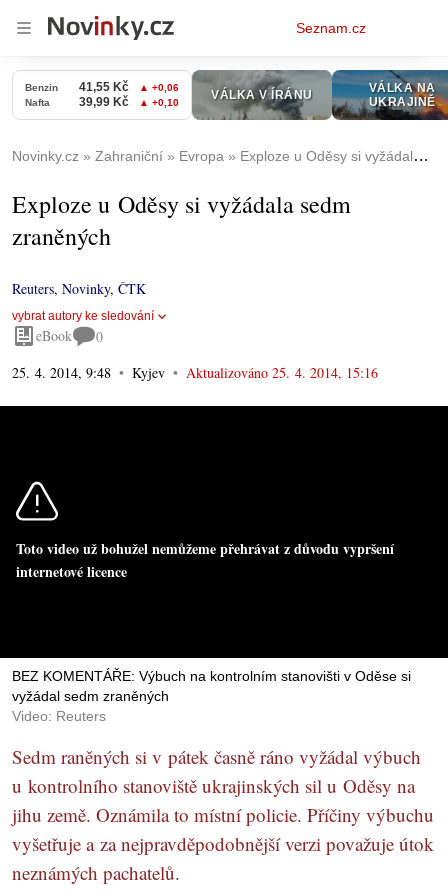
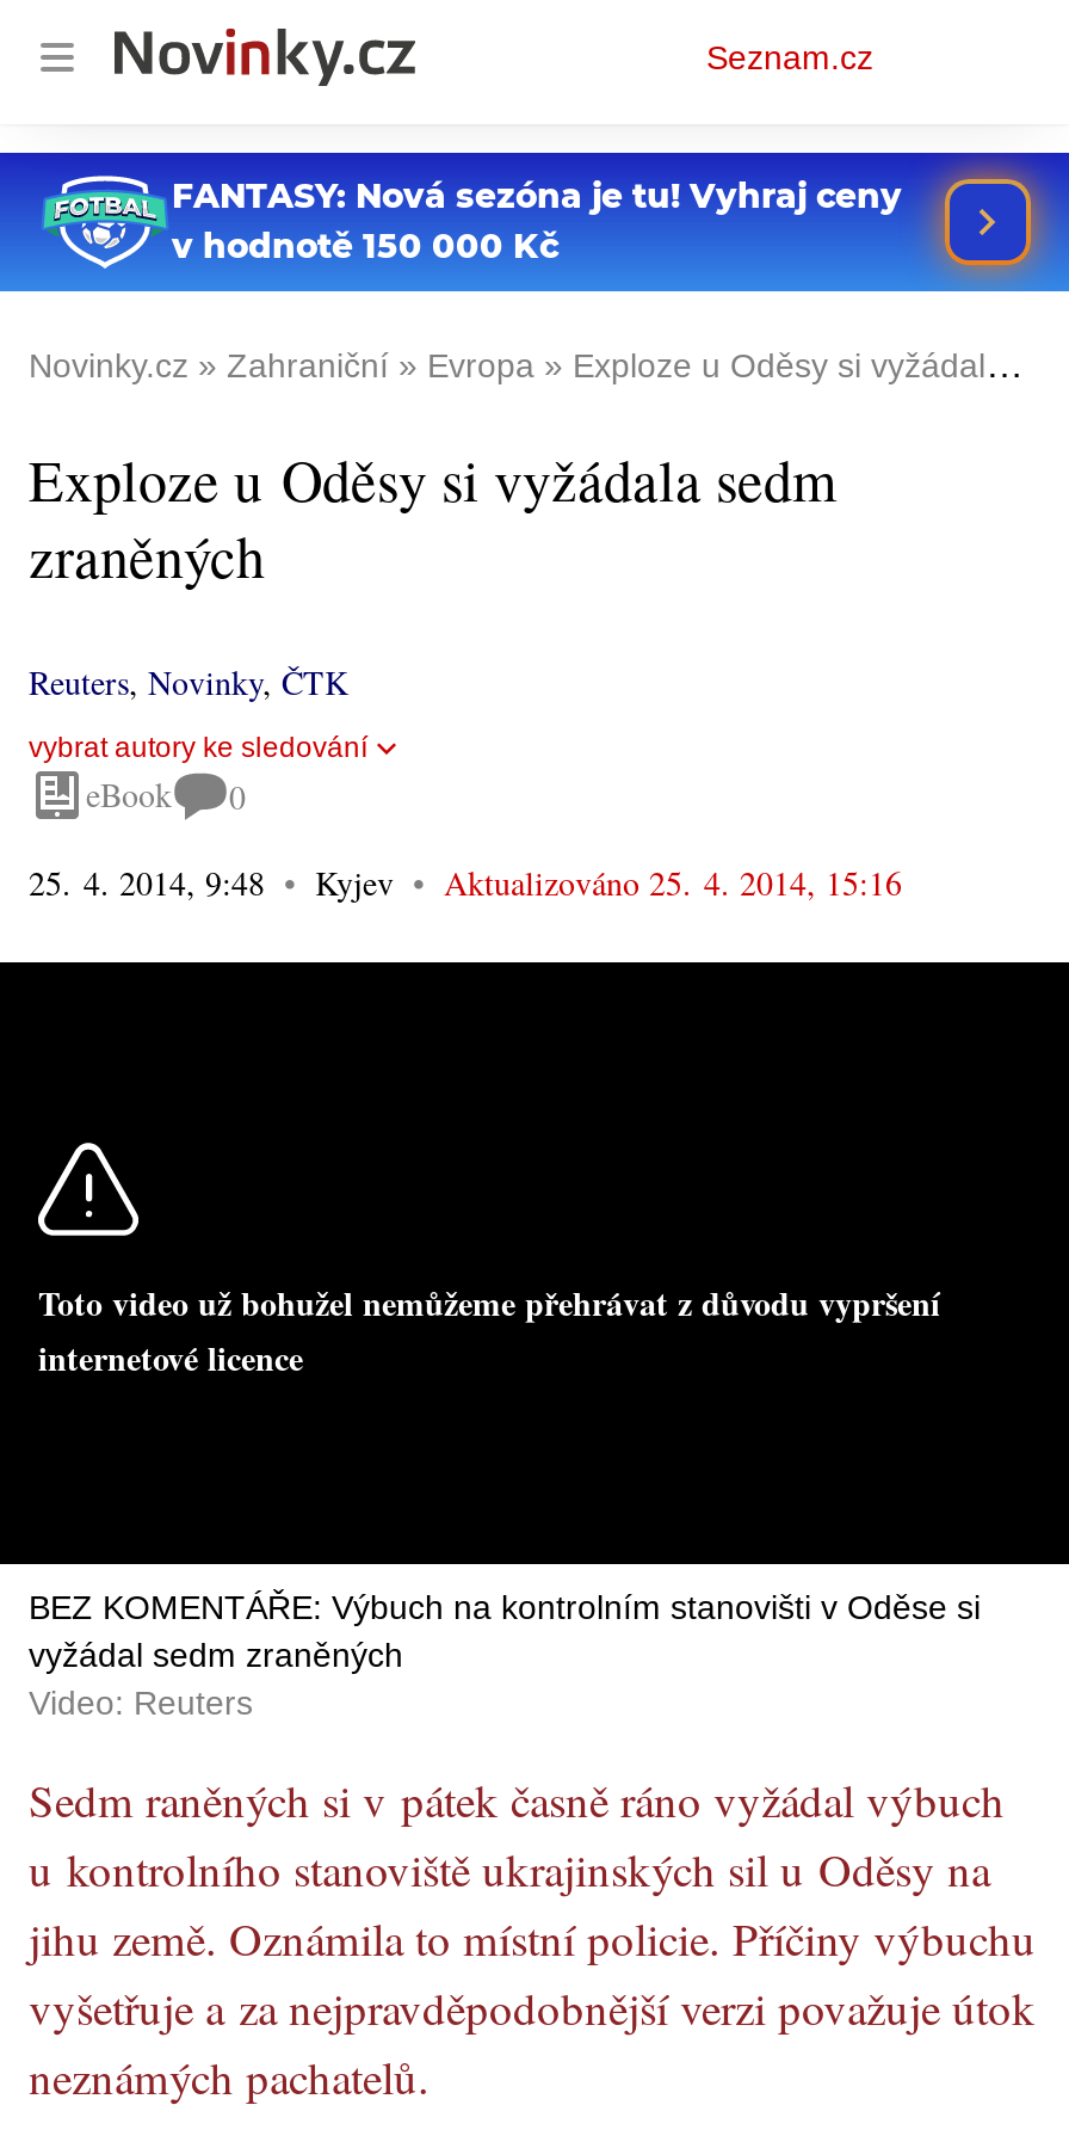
- [image]
+ [image]
